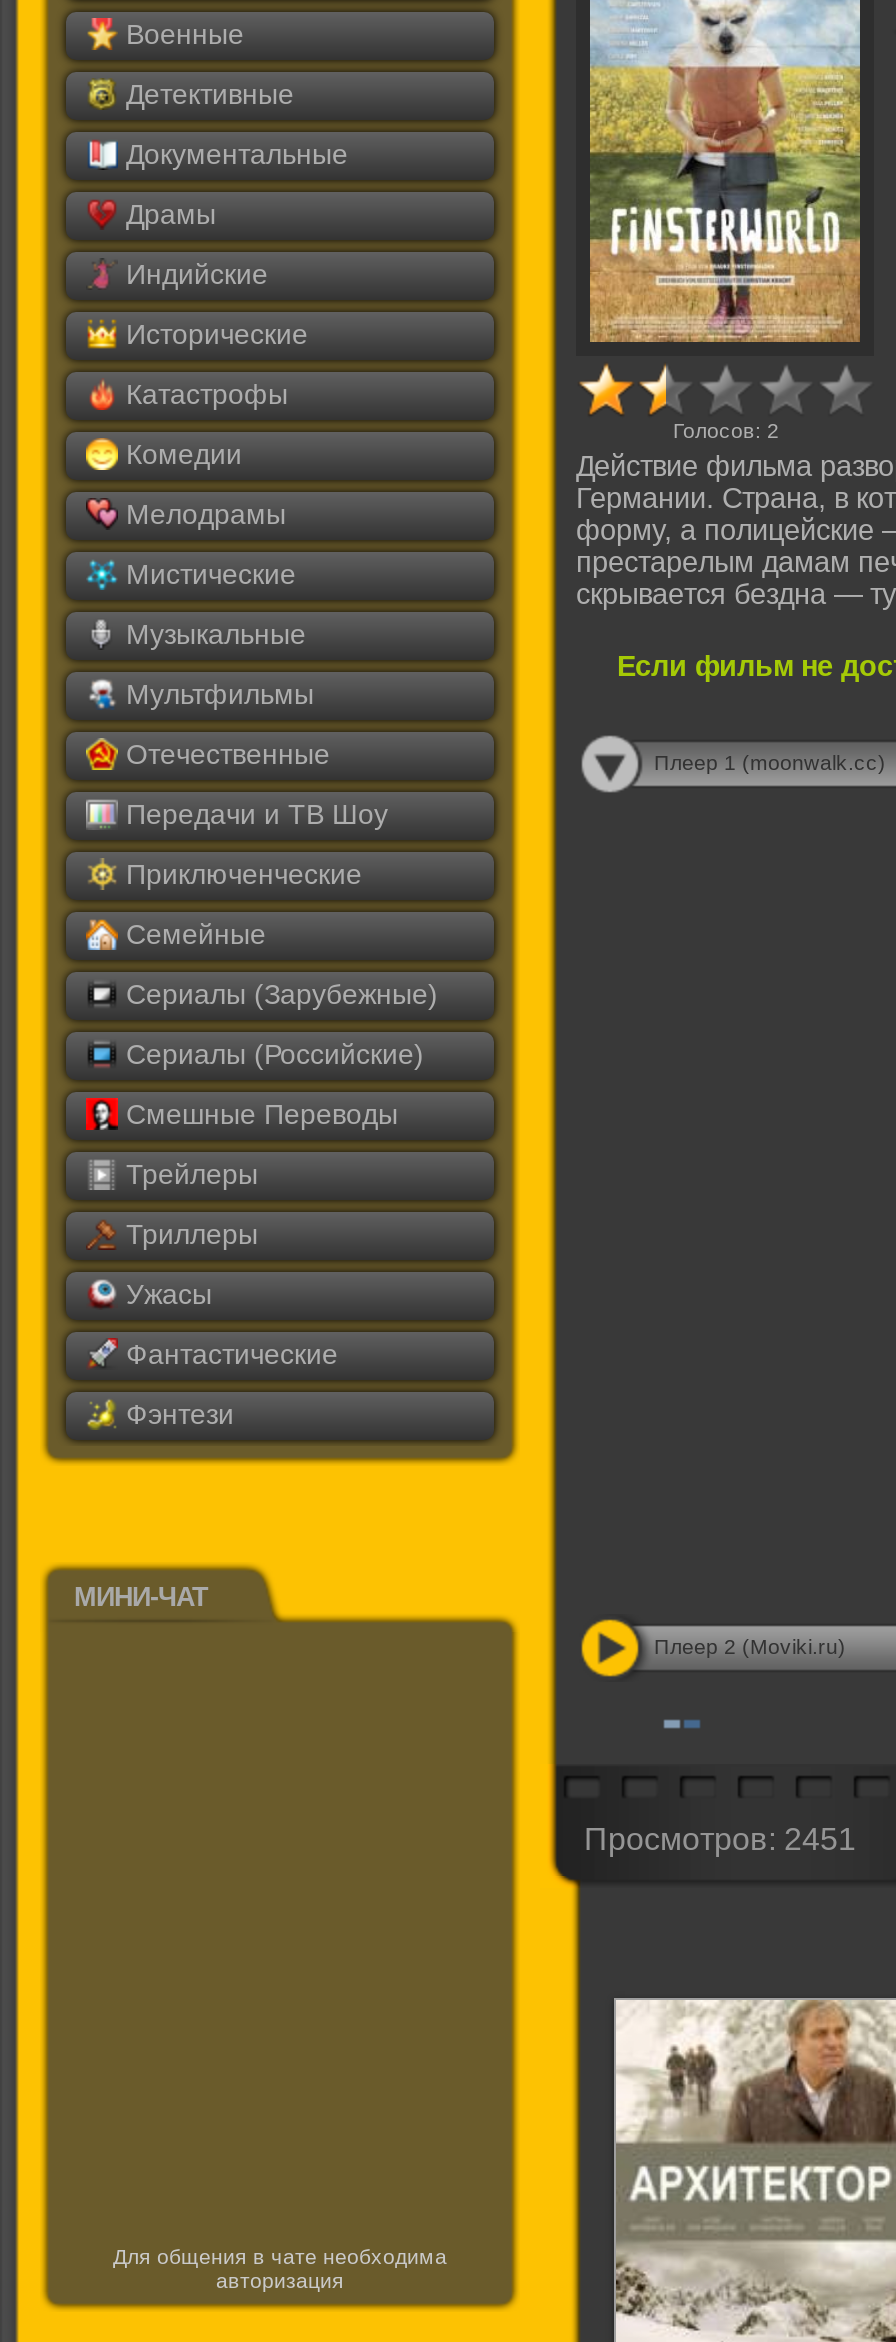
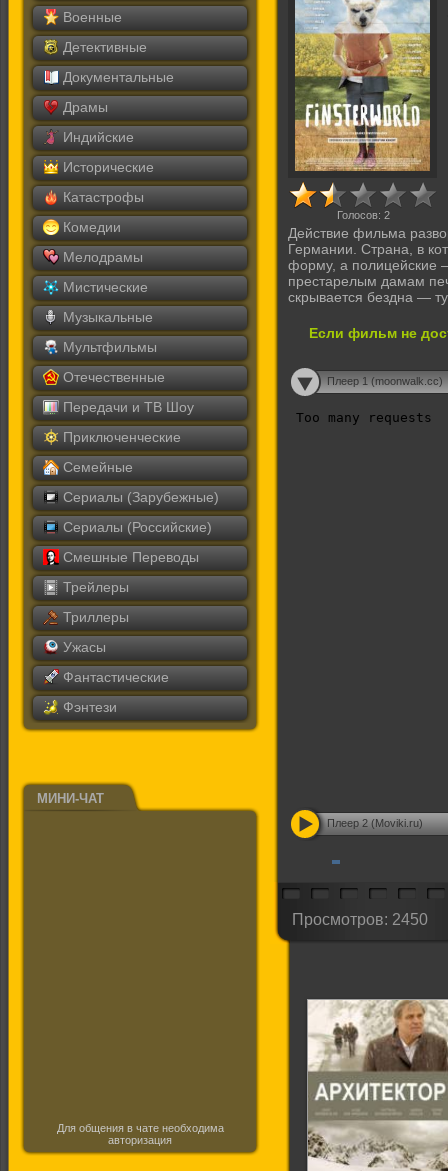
- Просмотров: 2451
+ Просмотров: 2450
